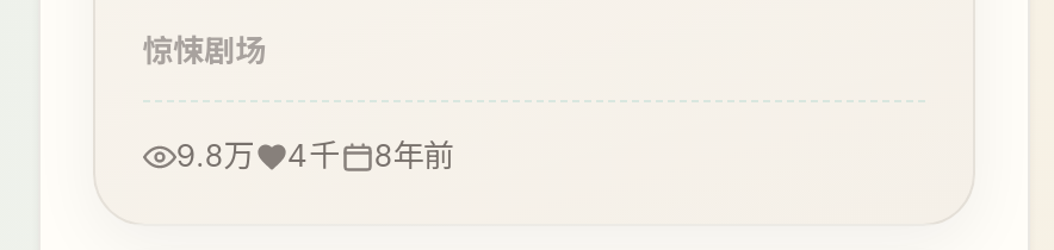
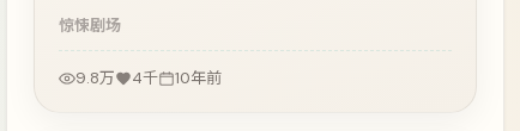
- 9.8万 4千 8年前
+ 9.8万 4千 10年前
